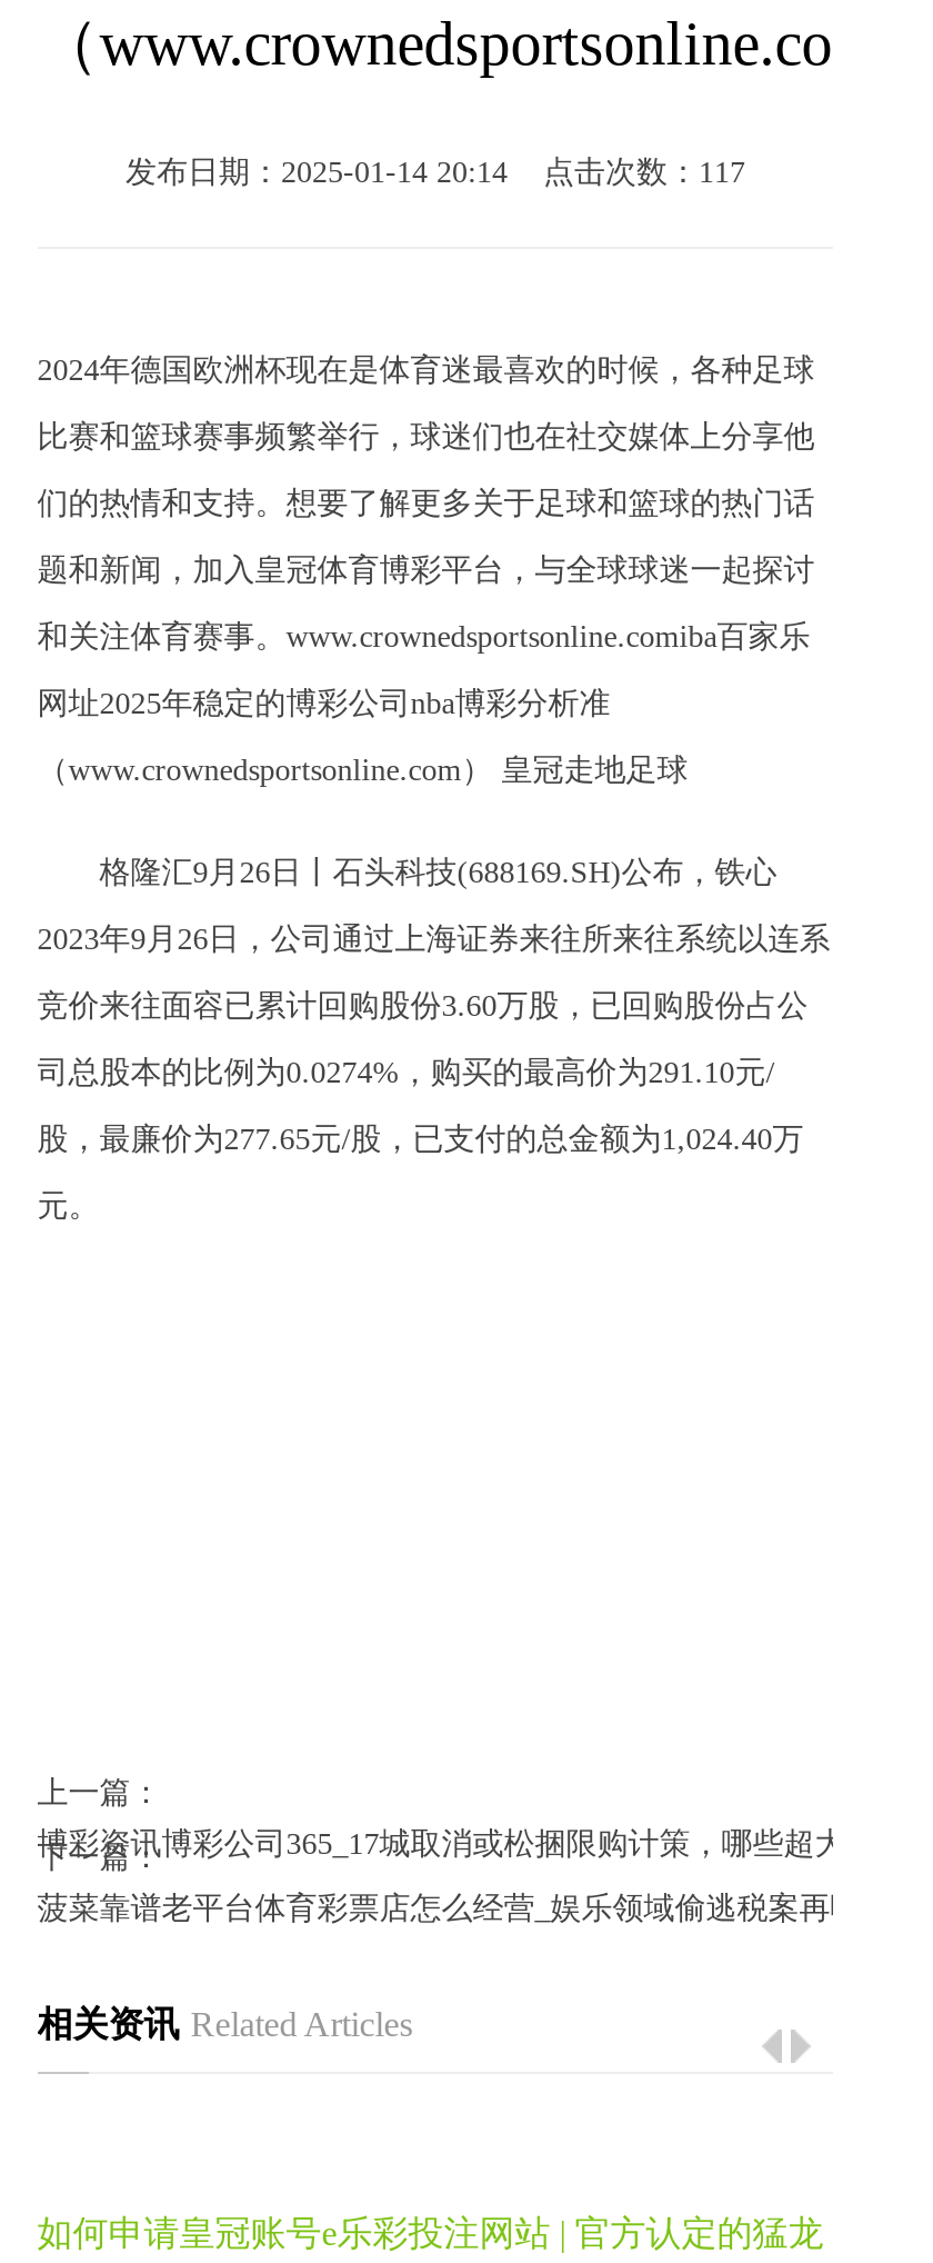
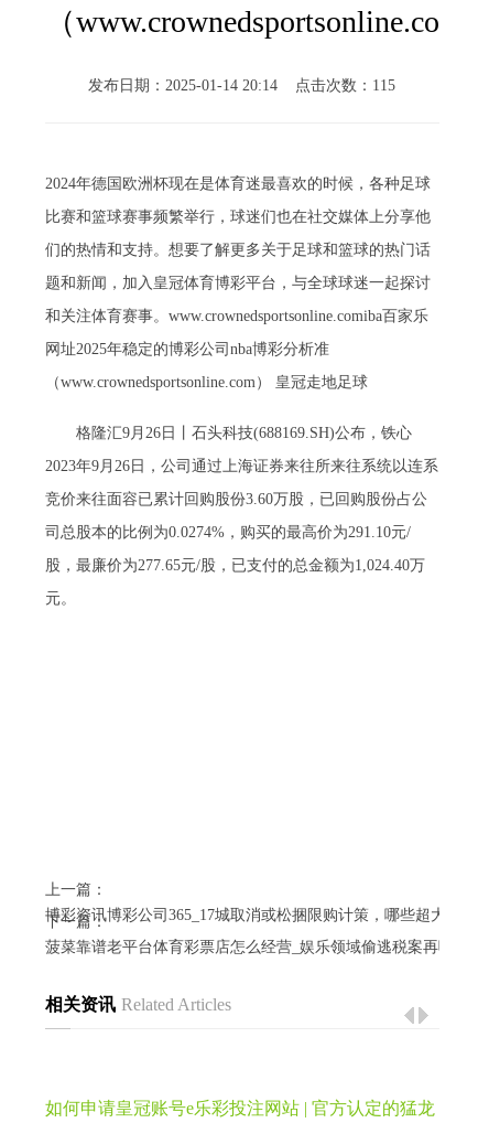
- 发布日期：2025-01-14 20:14 点击次数：117
+ 发布日期：2025-01-14 20:14 点击次数：115
